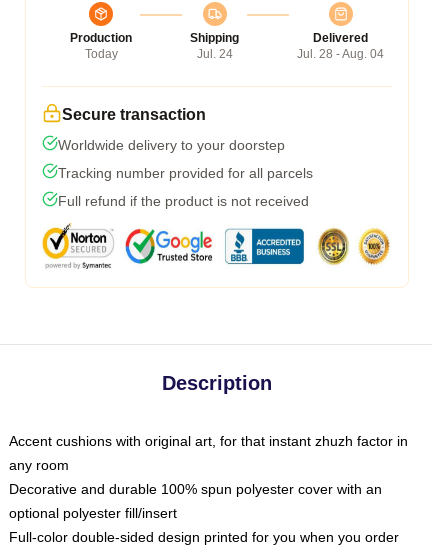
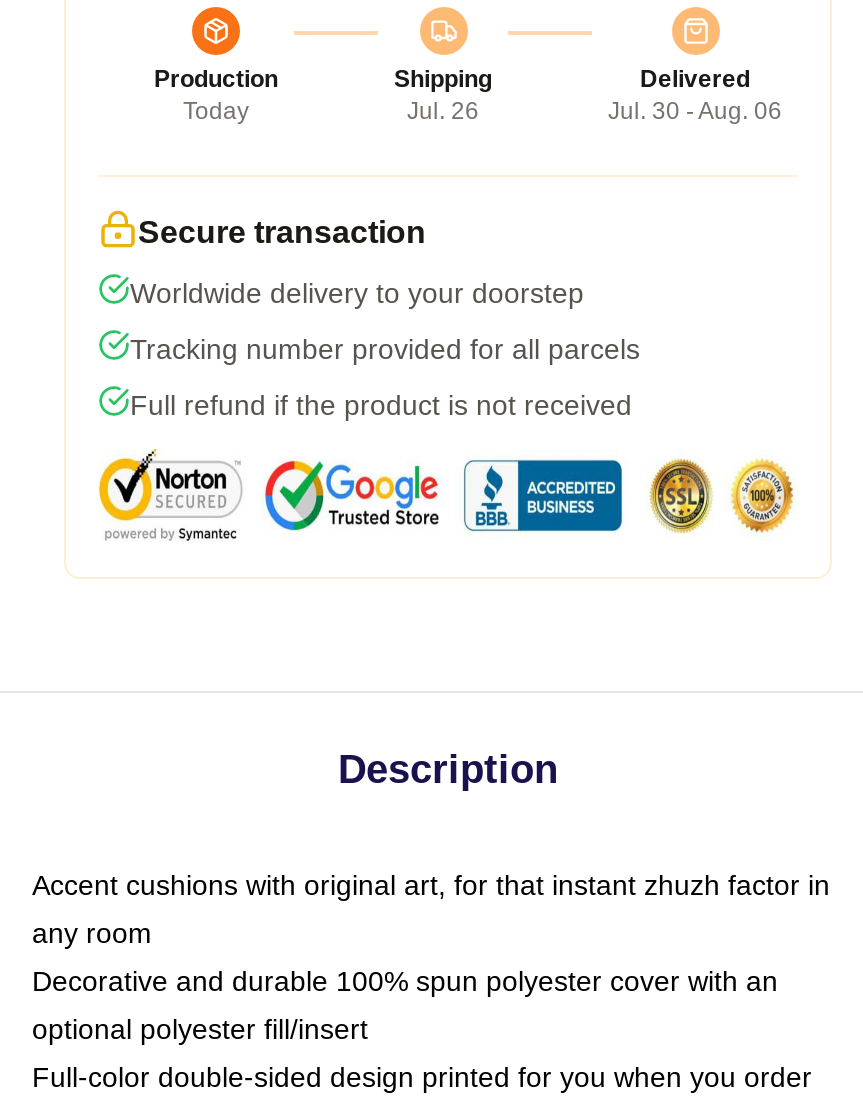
- Jul. 24
+ Jul. 26

- Jul. 28 - Aug. 04
+ Jul. 30 - Aug. 06
